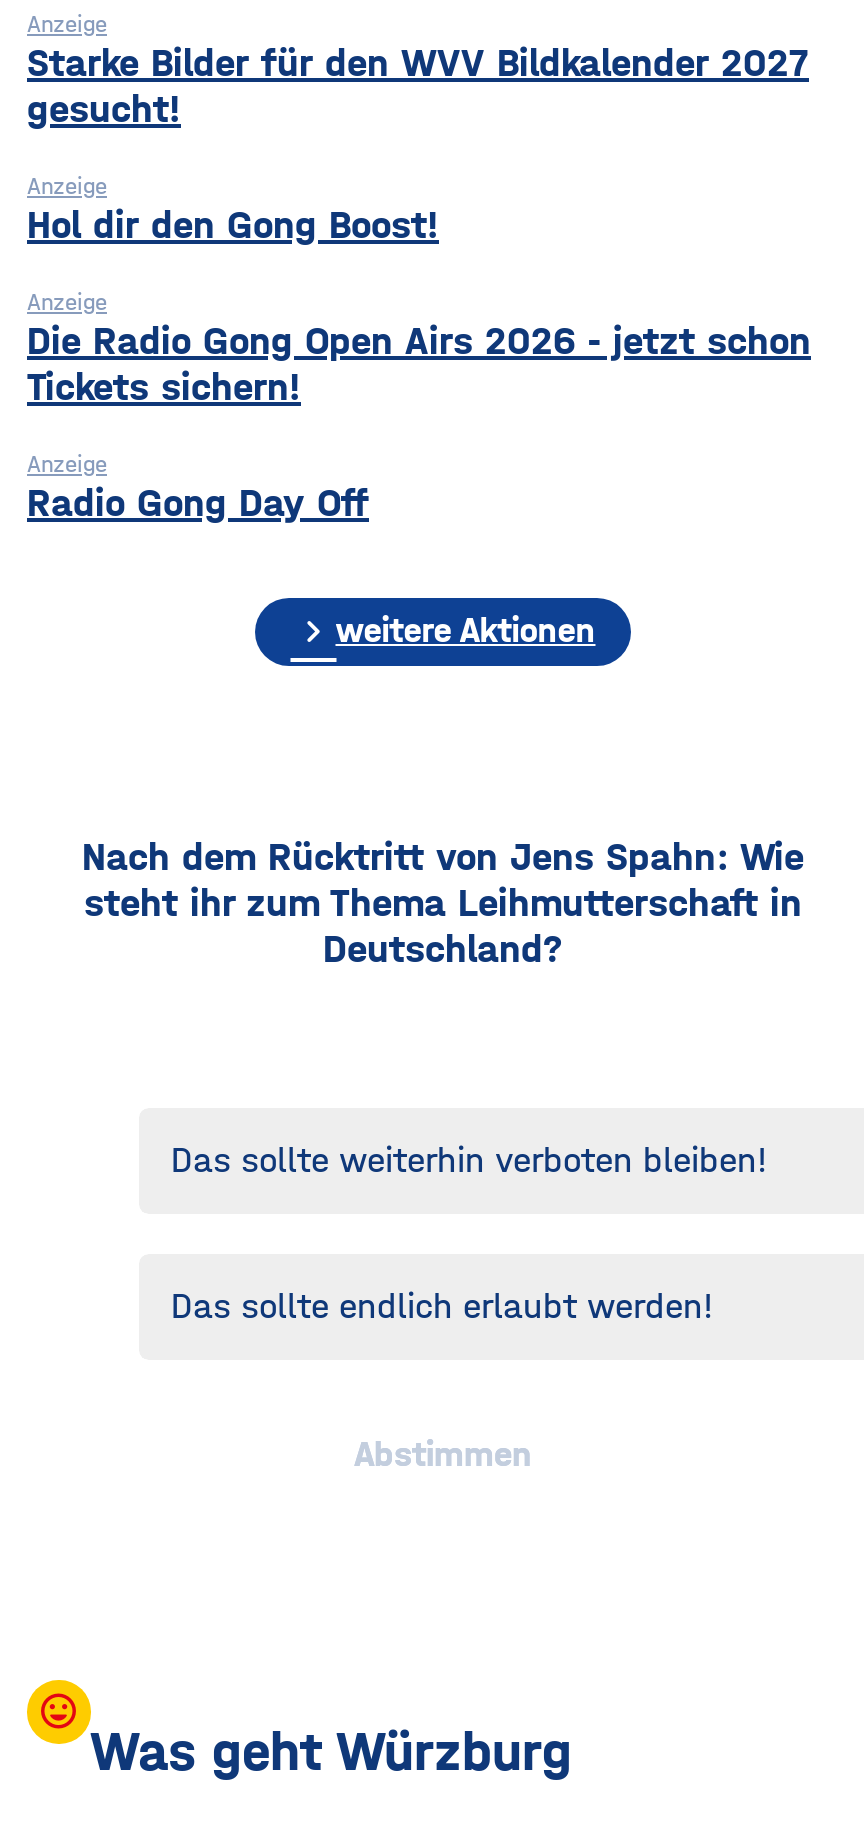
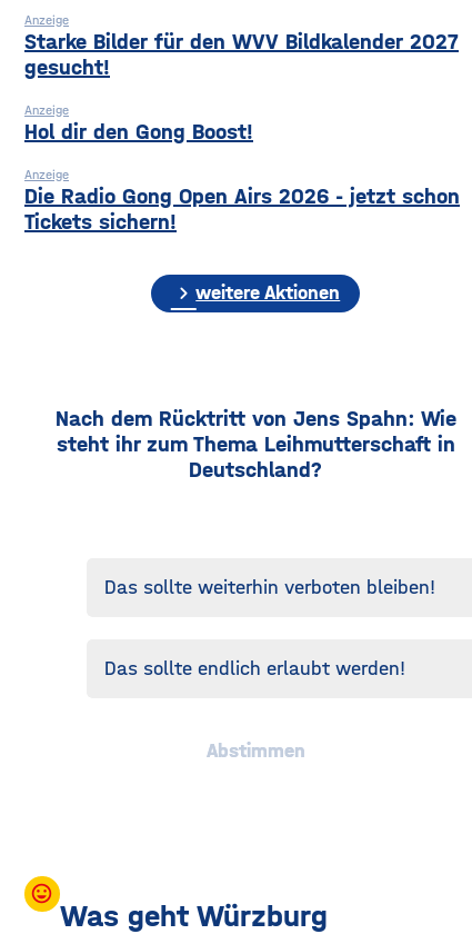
- Anzeige
- Radio Gong Day Off
